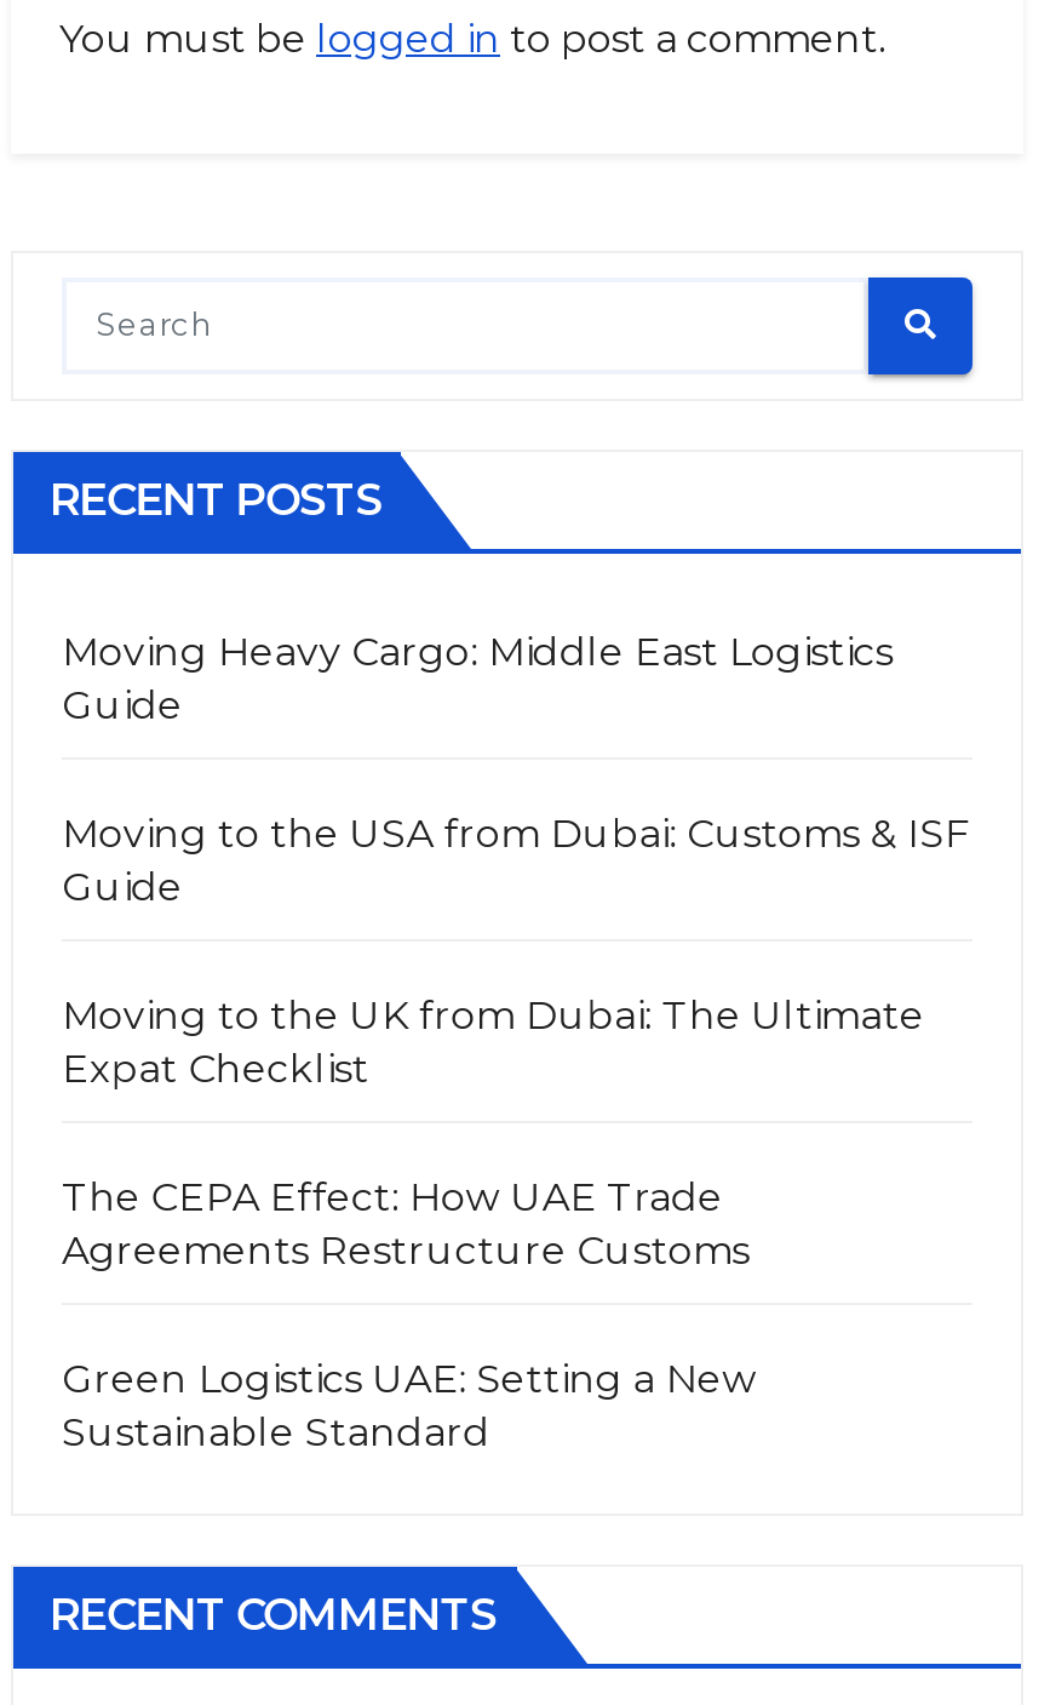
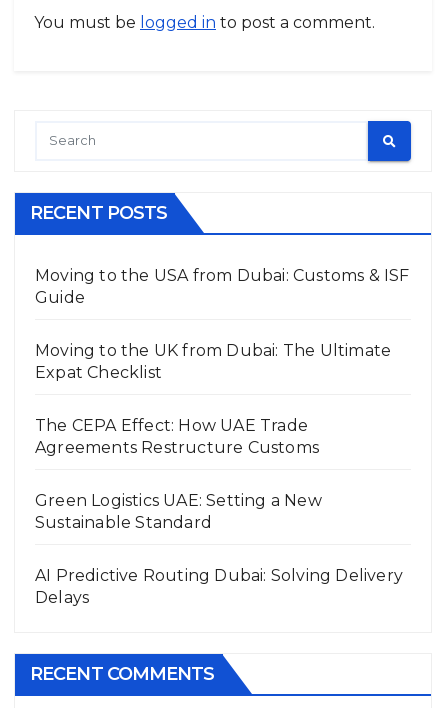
- Moving Heavy Cargo: Middle East Logistics
- Guide

moved up: Moving to the USA from Dubai: Customs & ISF | Guide | Moving to the UK from Dubai: The Ultimate | Expat Checklist | The CEPA Effect: How UAE Trade | Agreements Restructure Customs | Green Logistics UAE: Setting a New | Sustainable Standard

+ AI Predictive Routing Dubai: Solving Delivery
+ Delays
